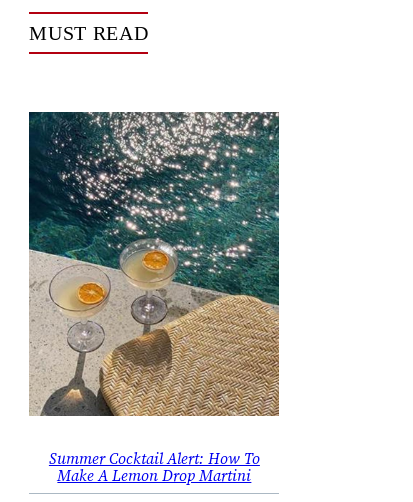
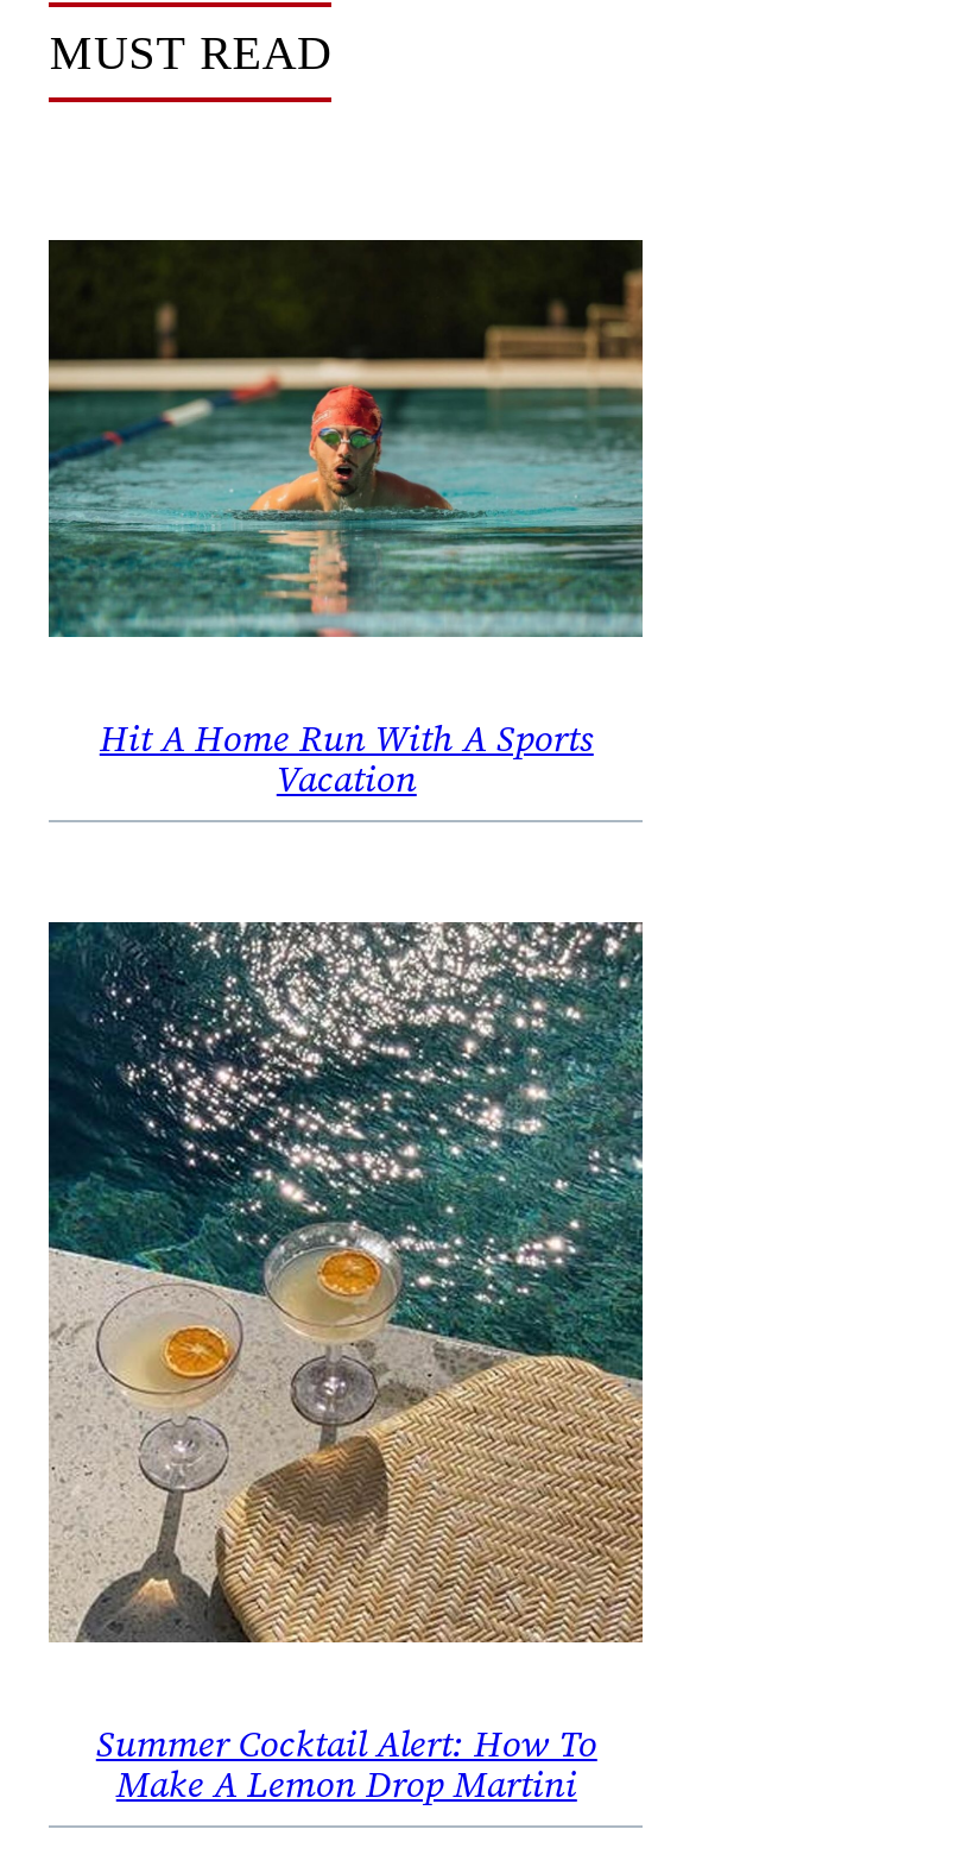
+ [image]
+ Hit A Home Run With A Sports
+ Vacation
